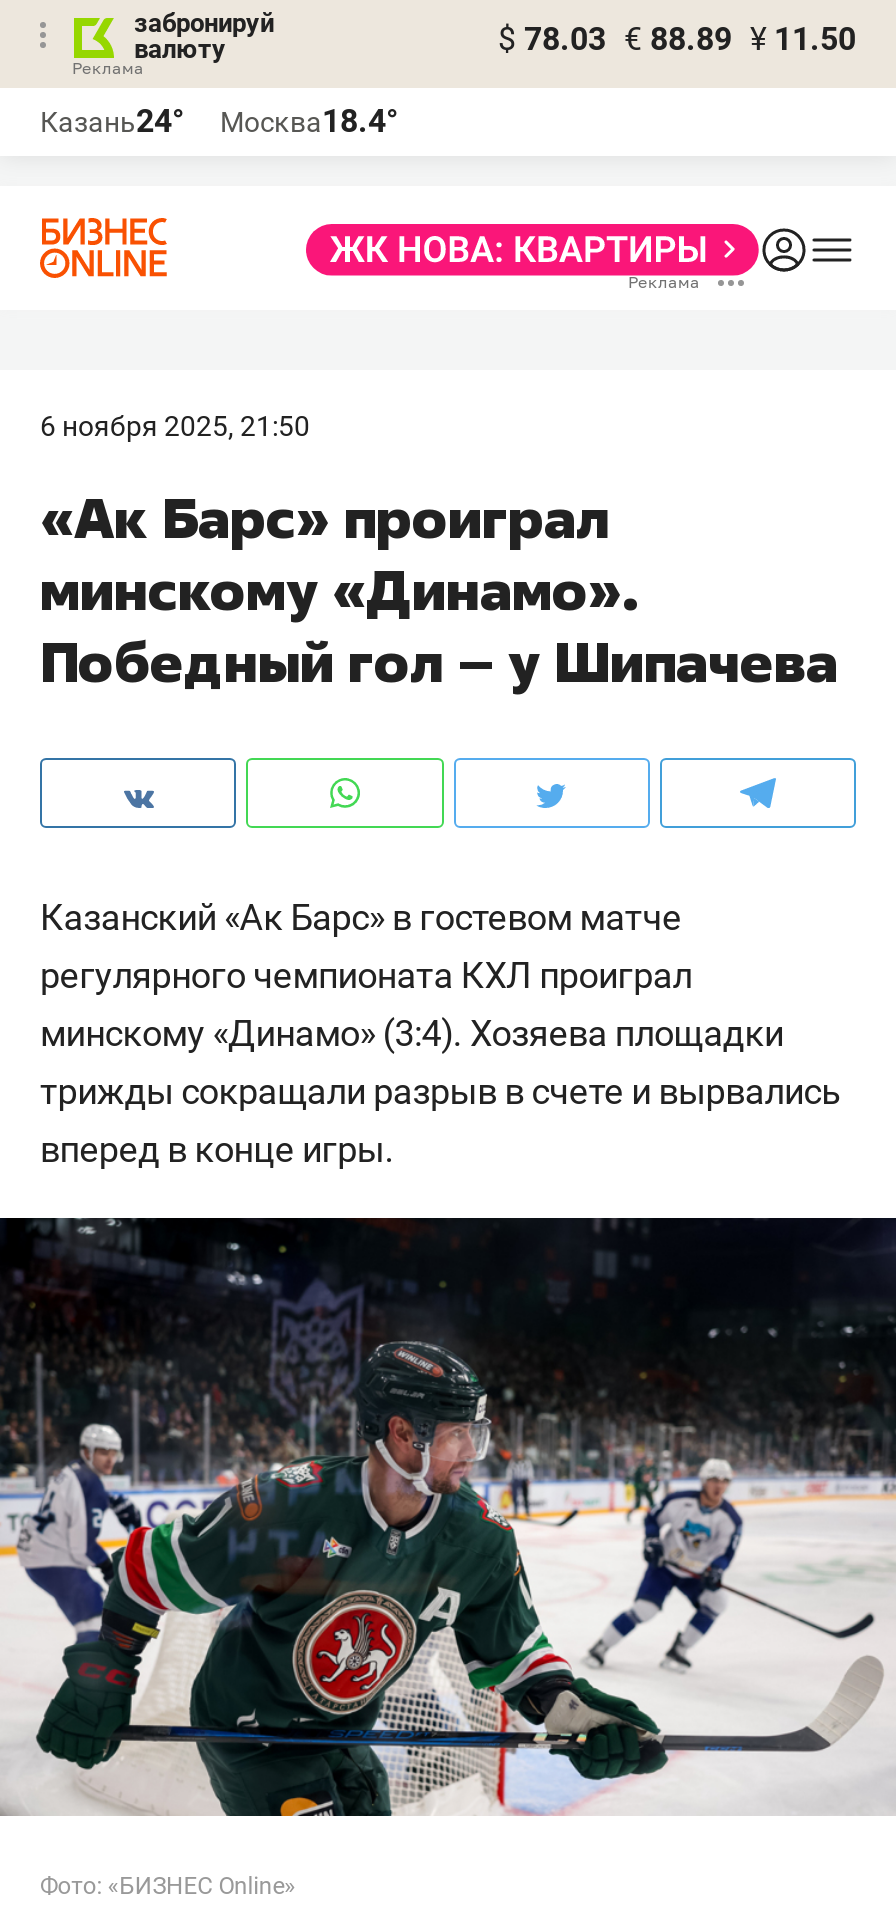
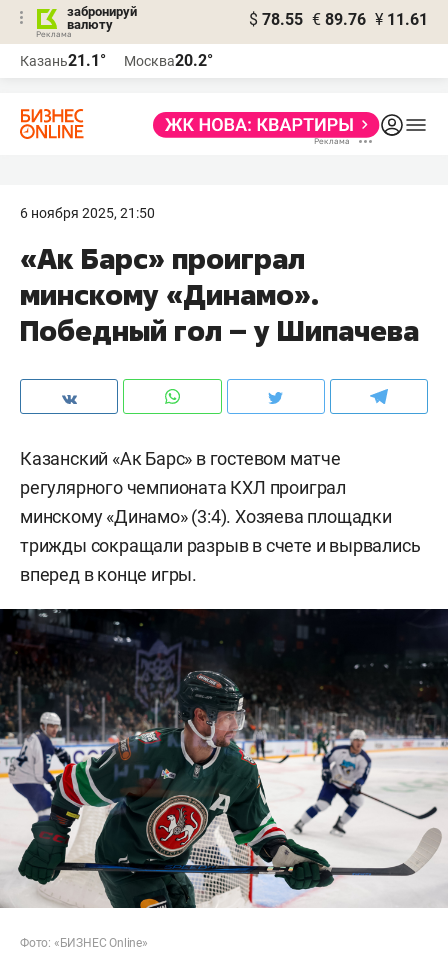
- $ 78.03 € 88.89 ¥ 11.50
+ $ 78.55 € 89.76 ¥ 11.61

- Казань24°
+ Казань21.1°

- Москва18.4°
+ Москва20.2°
